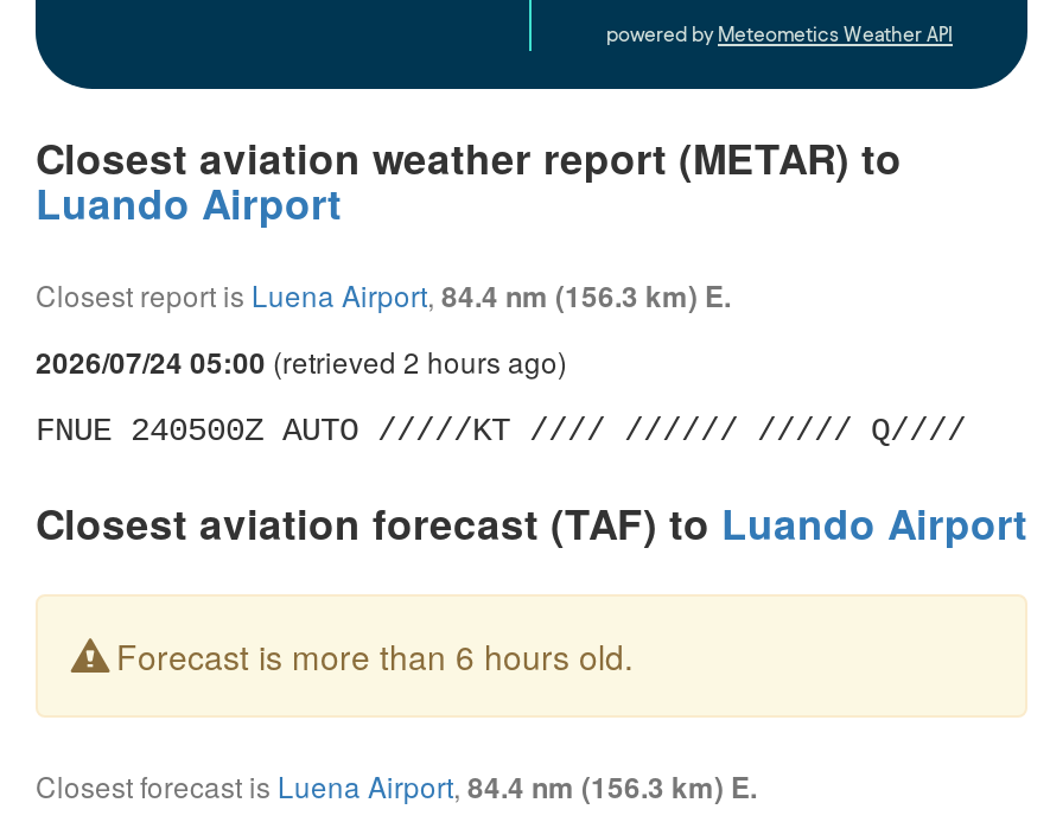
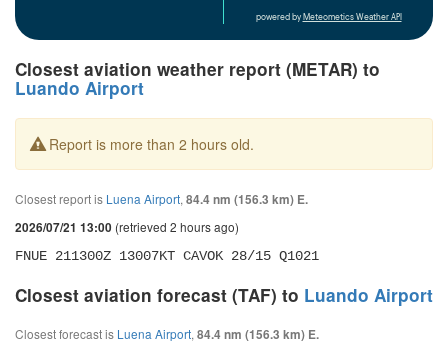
+ Report is more than 2 hours old.

moved down: Closest report is Luena Airport, 84.4 nm (156.3 km) E.

- 2026/07/24 05:00 (retrieved 2 hours ago)
+ 2026/07/21 13:00 (retrieved 2 hours ago)

- FNUE 240500Z AUTO /////KT //// ////// ///// Q////
+ FNUE 211300Z 13007KT CAVOK 28/15 Q1021

moved down: Closest aviation forecast (TAF) to Luando Airport

- Forecast is more than 6 hours old.
